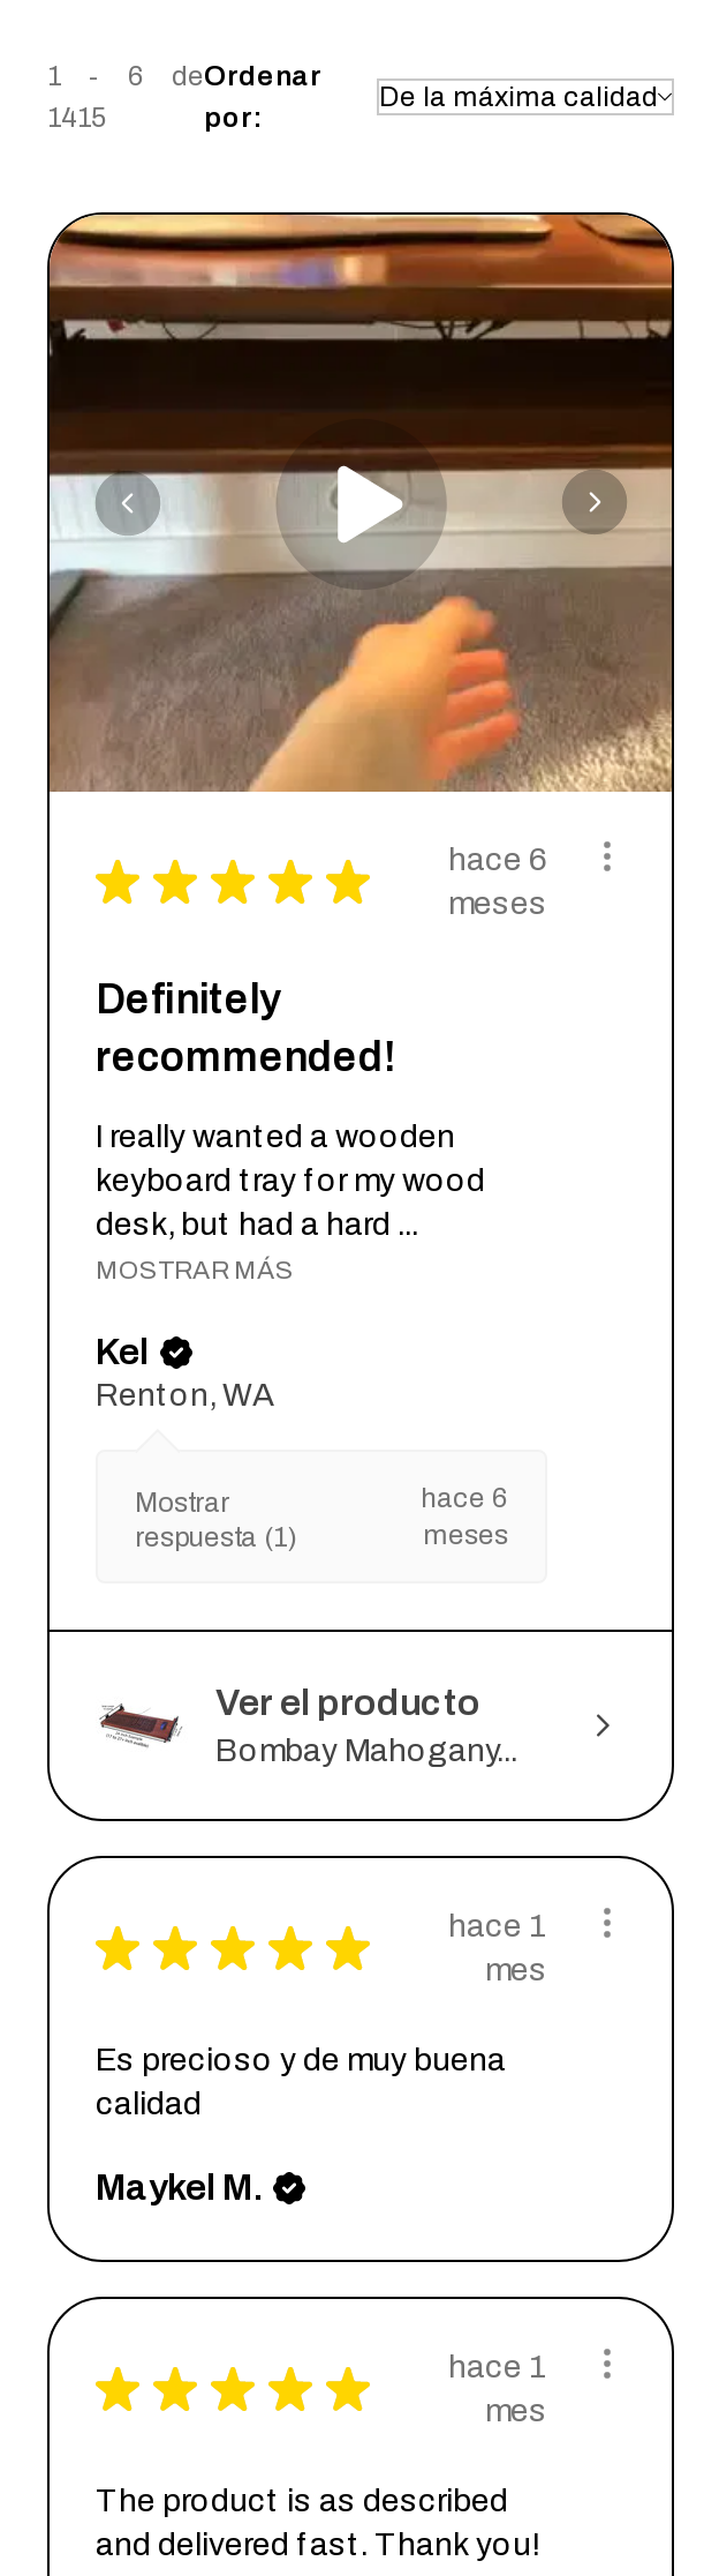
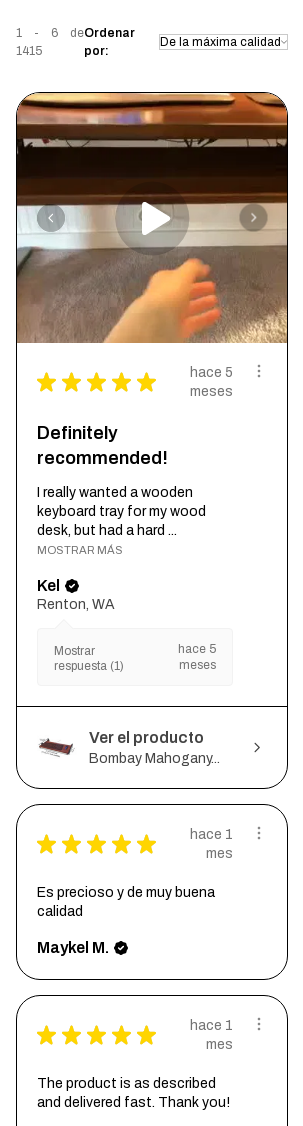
- hace 6
+ hace 5

- hace 6
+ hace 5
